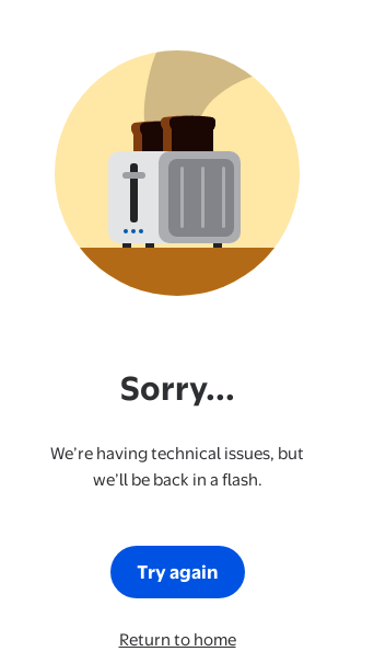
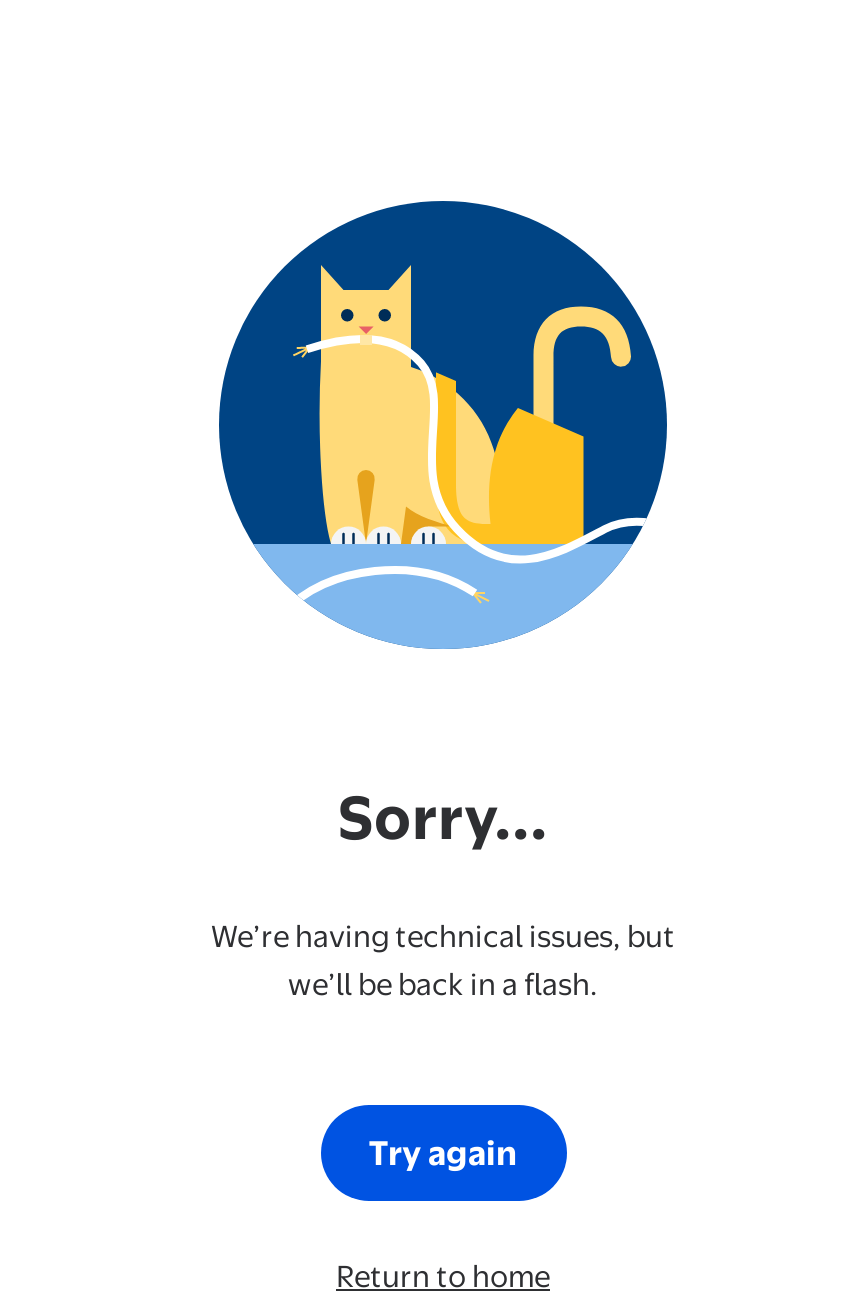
- [image]
+ [image]
